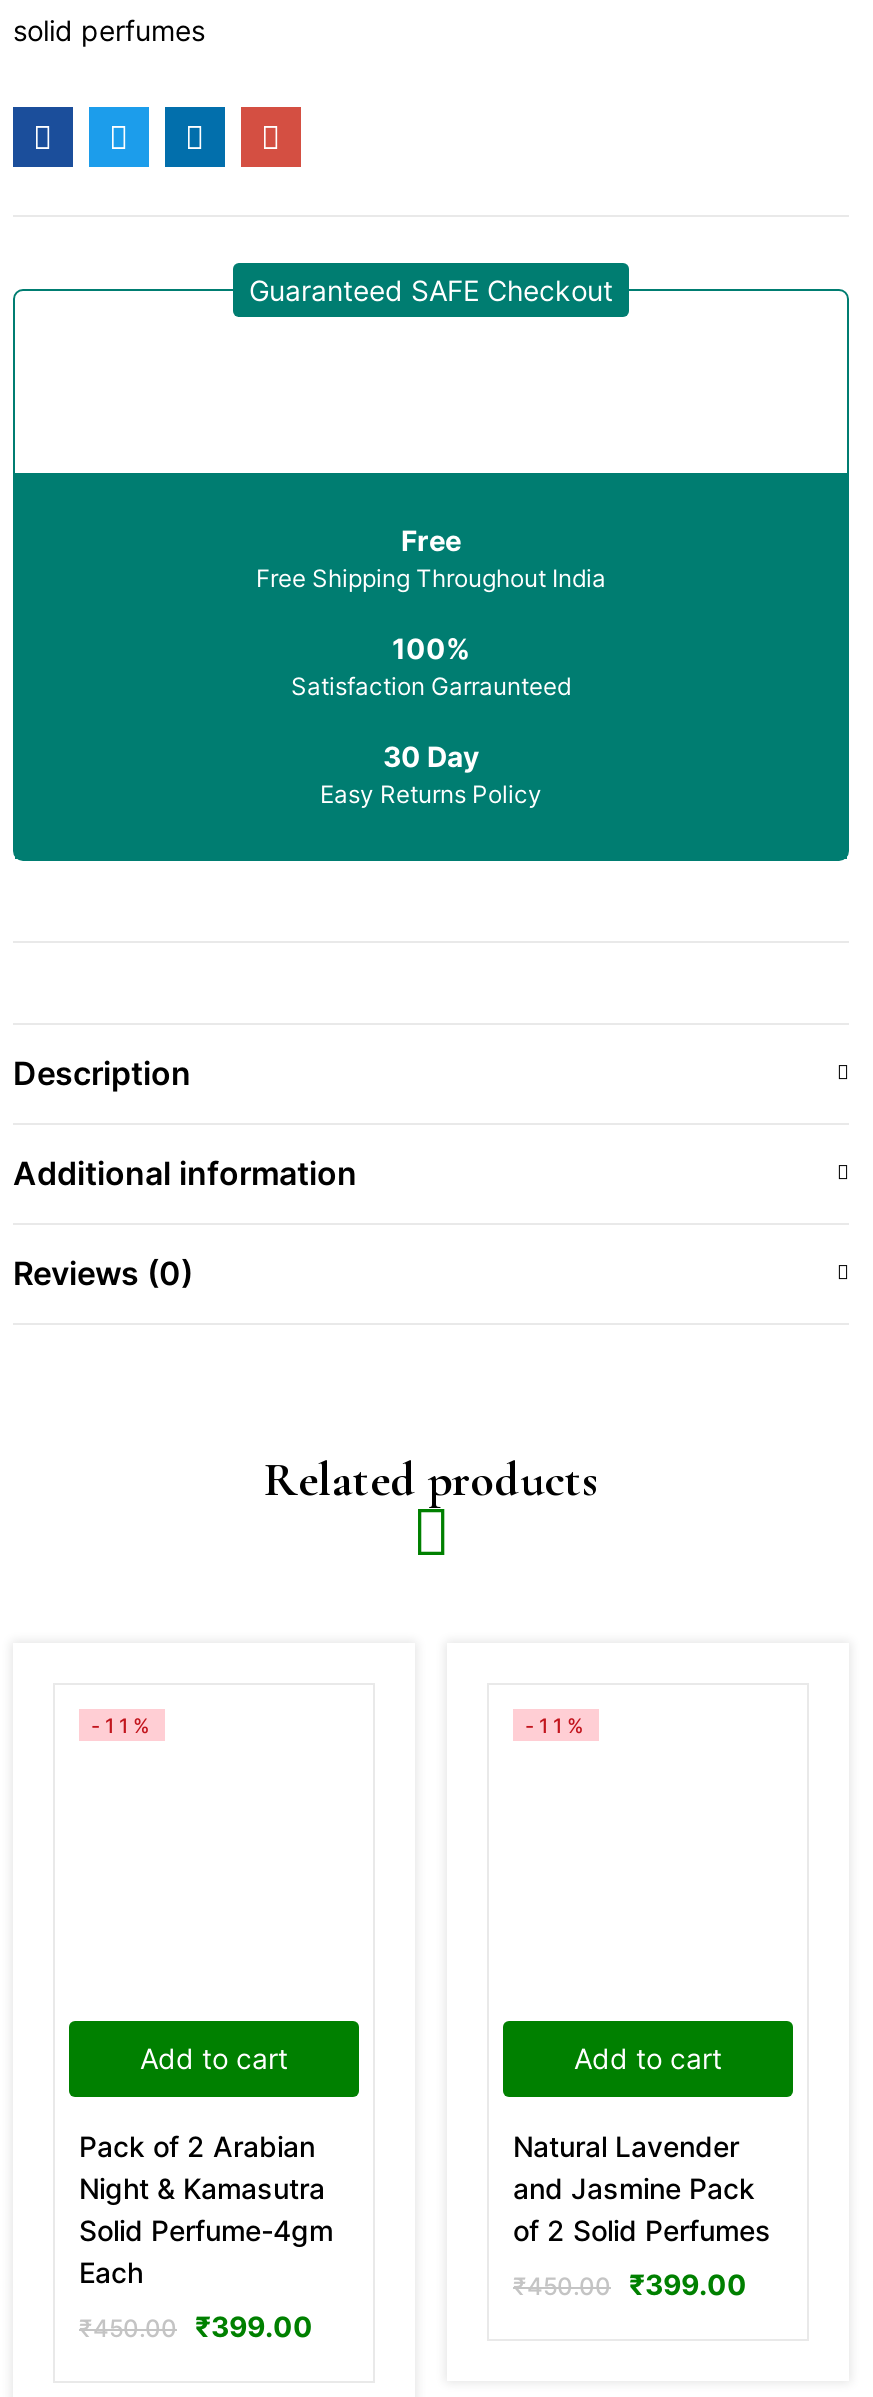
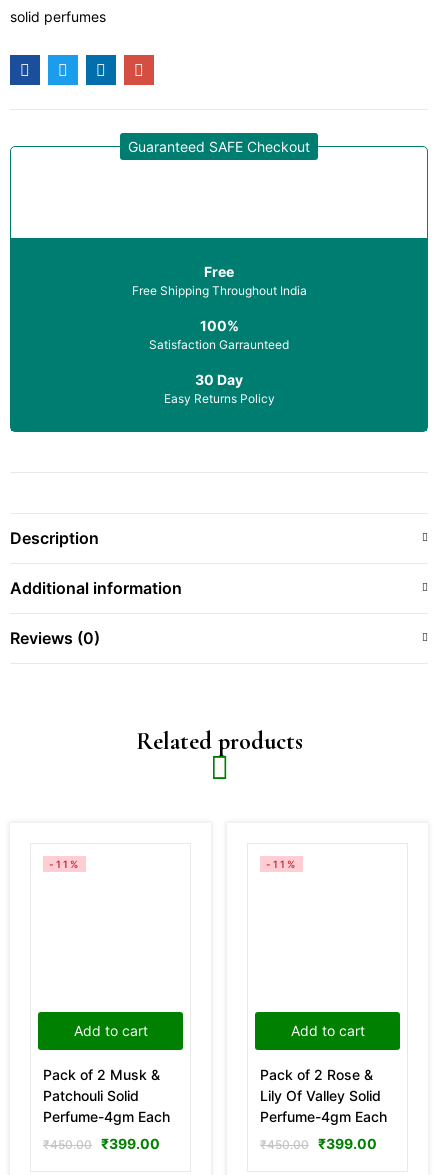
- Pack of 2 Arabian
- Night & Kamasutra
- Solid Perfume-4gm
- Each
+ Pack of 2 Musk &
+ Patchouli Solid
+ Perfume-4gm Each

- Natural Lavender
- and Jasmine Pack
- of 2 Solid Perfumes
+ Pack of 2 Rose &
+ Lily Of Valley Solid
+ Perfume-4gm Each
